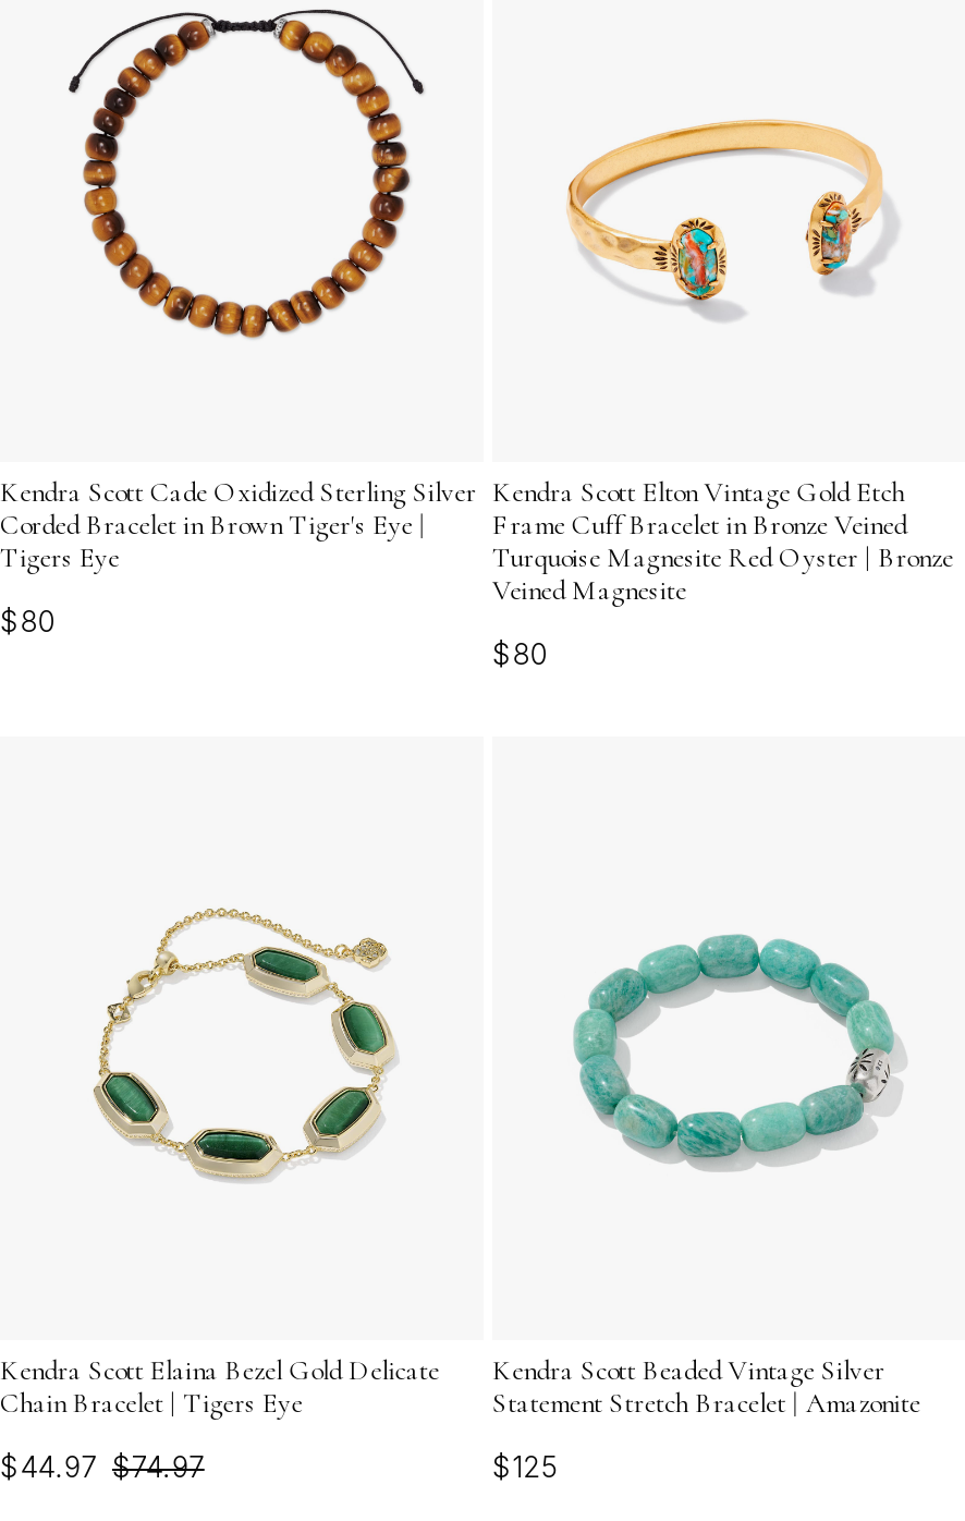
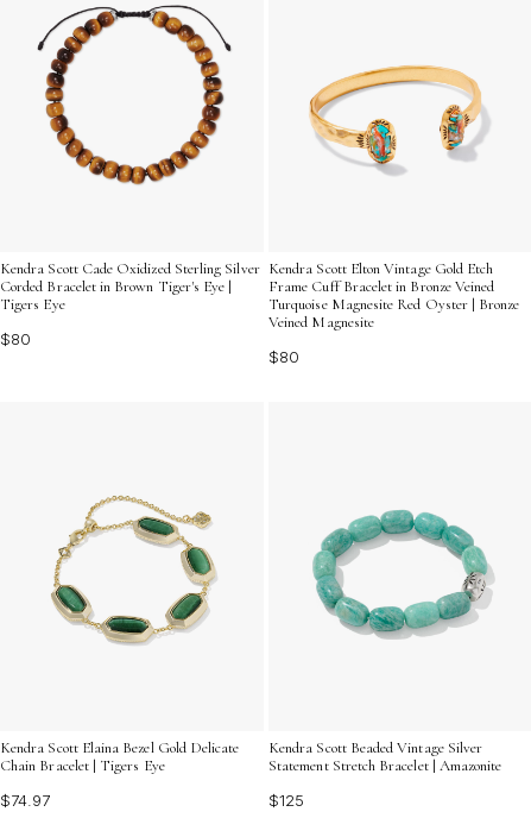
- $44.97 $74.97
+ $74.97
